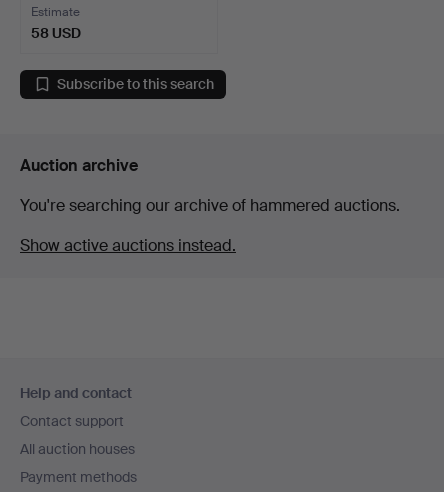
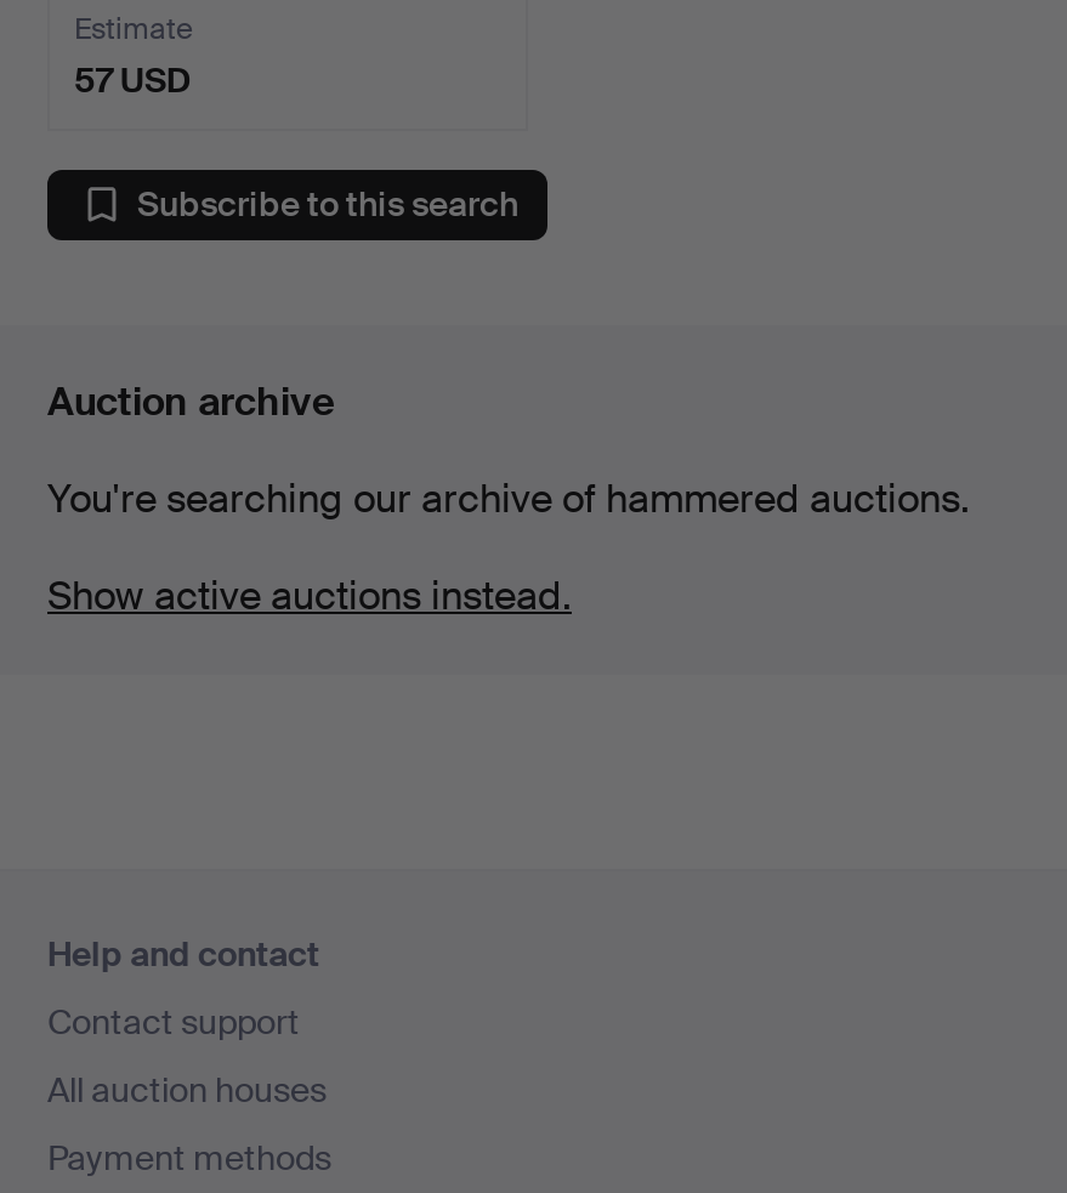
- 58 USD
+ 57 USD
